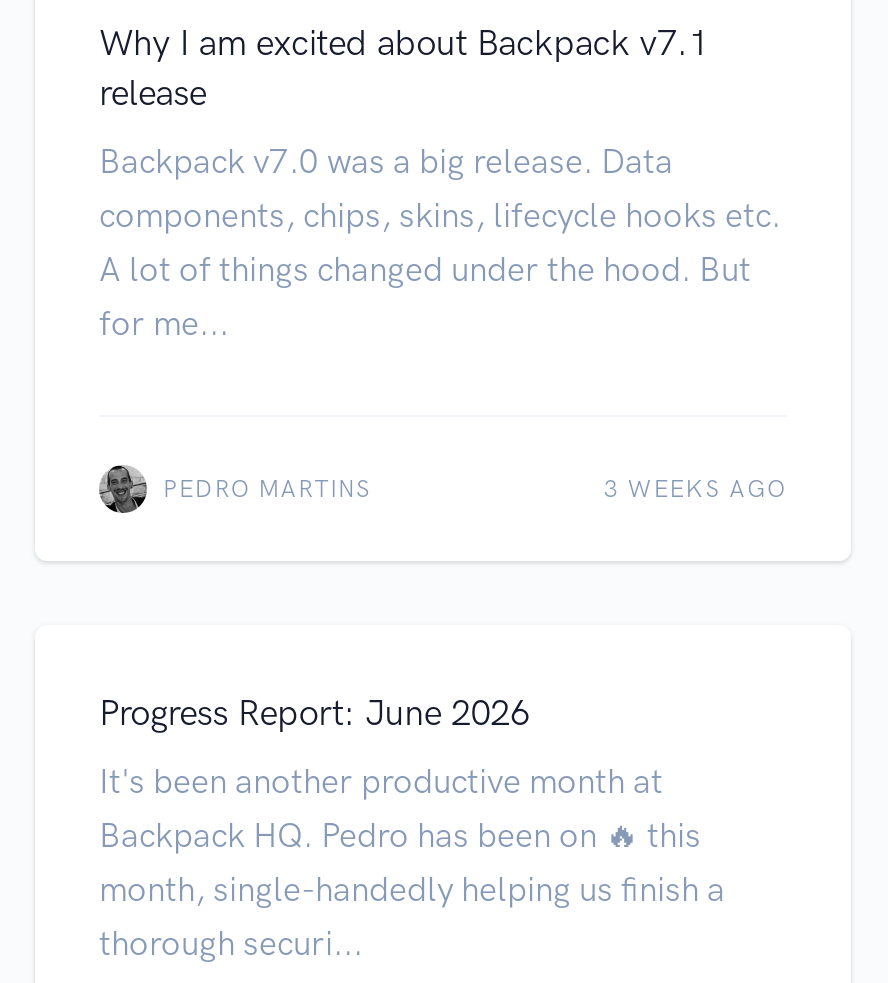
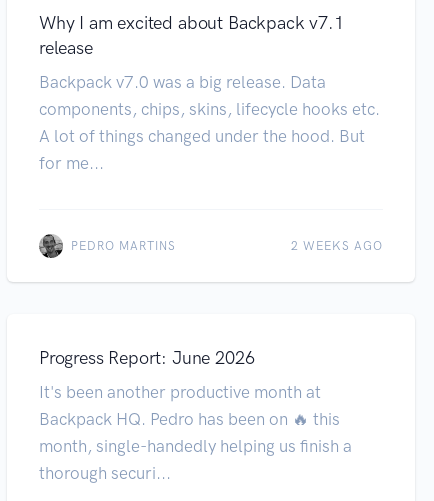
- 3 WEEKS AGO
+ 2 WEEKS AGO
